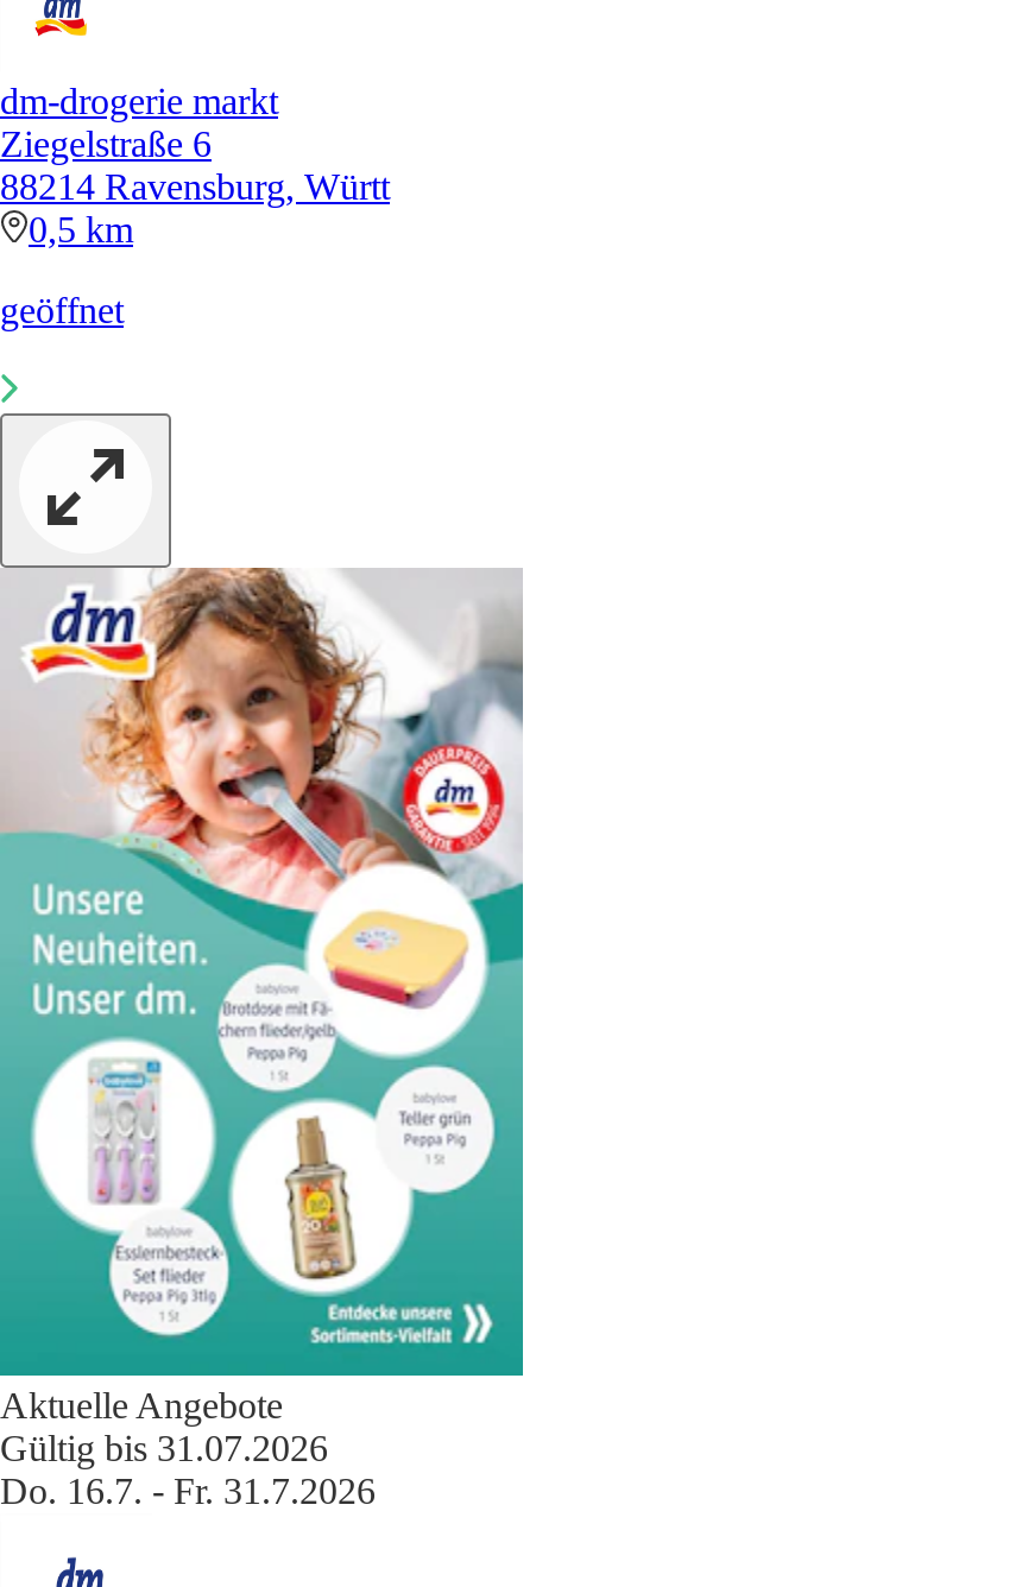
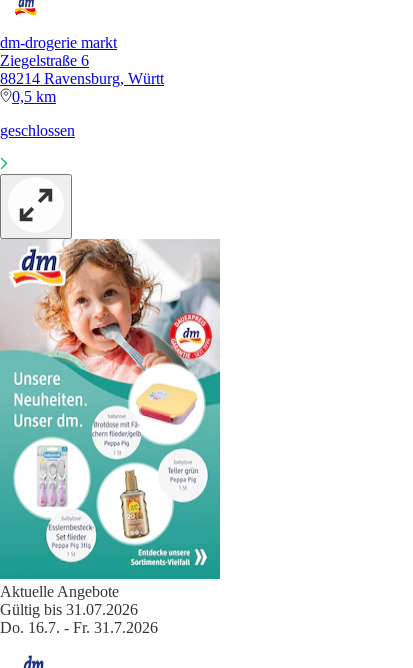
- geöffnet
+ geschlossen
